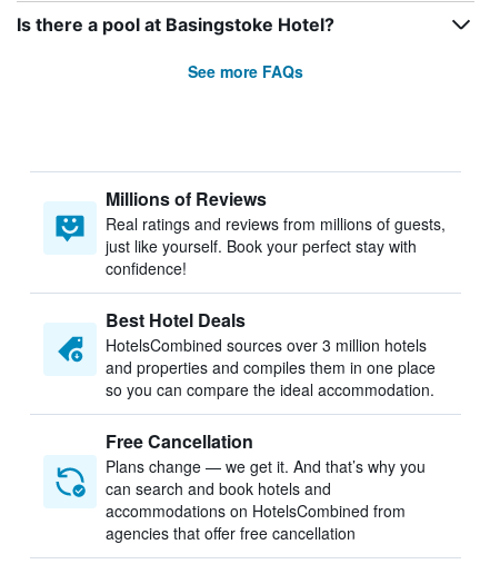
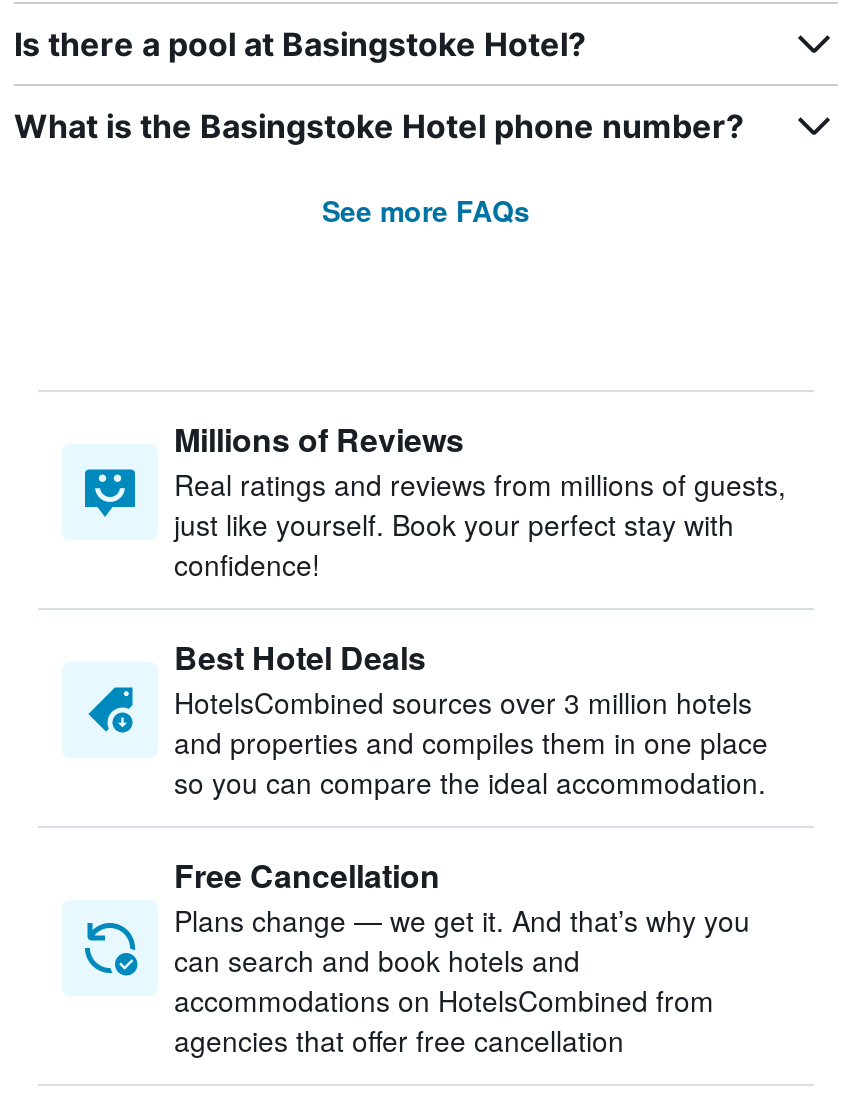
+ What is the Basingstoke Hotel phone number?
